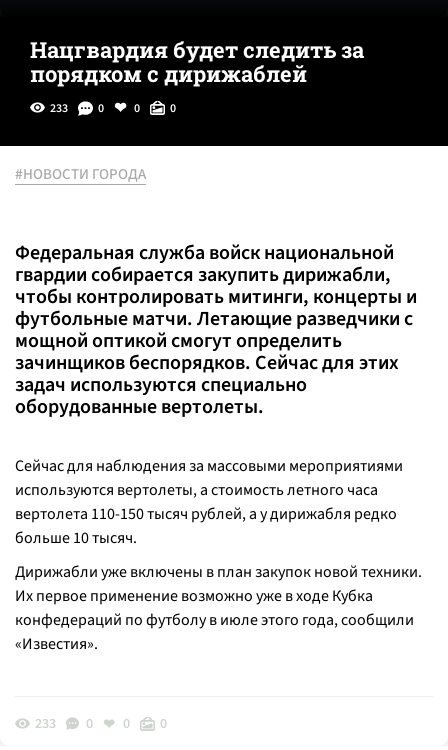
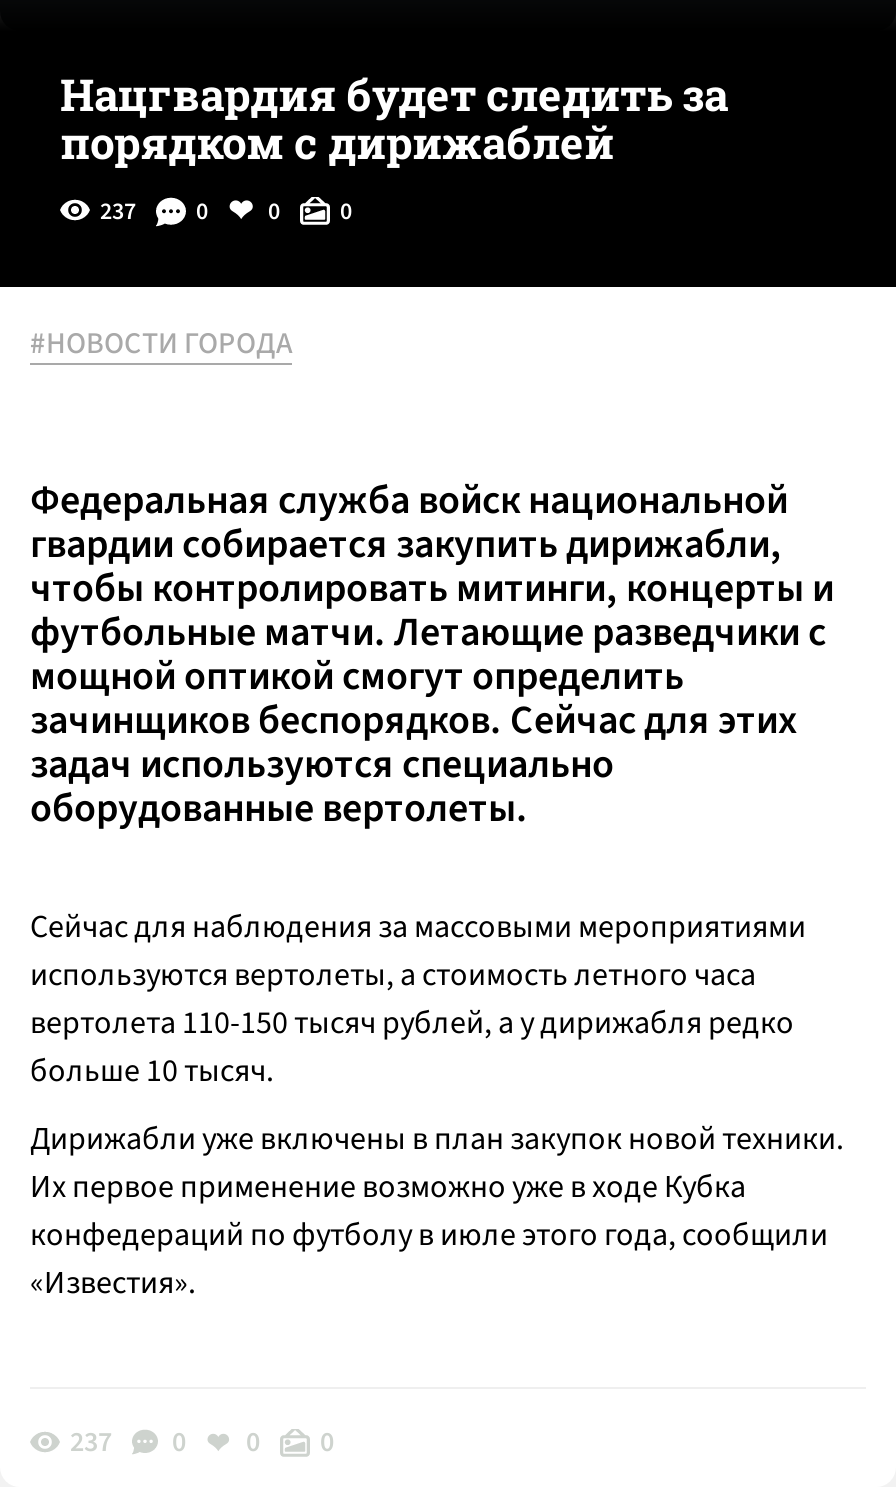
- 233 0 0 0
+ 237 0 0 0

- 233 0 0 0
+ 237 0 0 0
